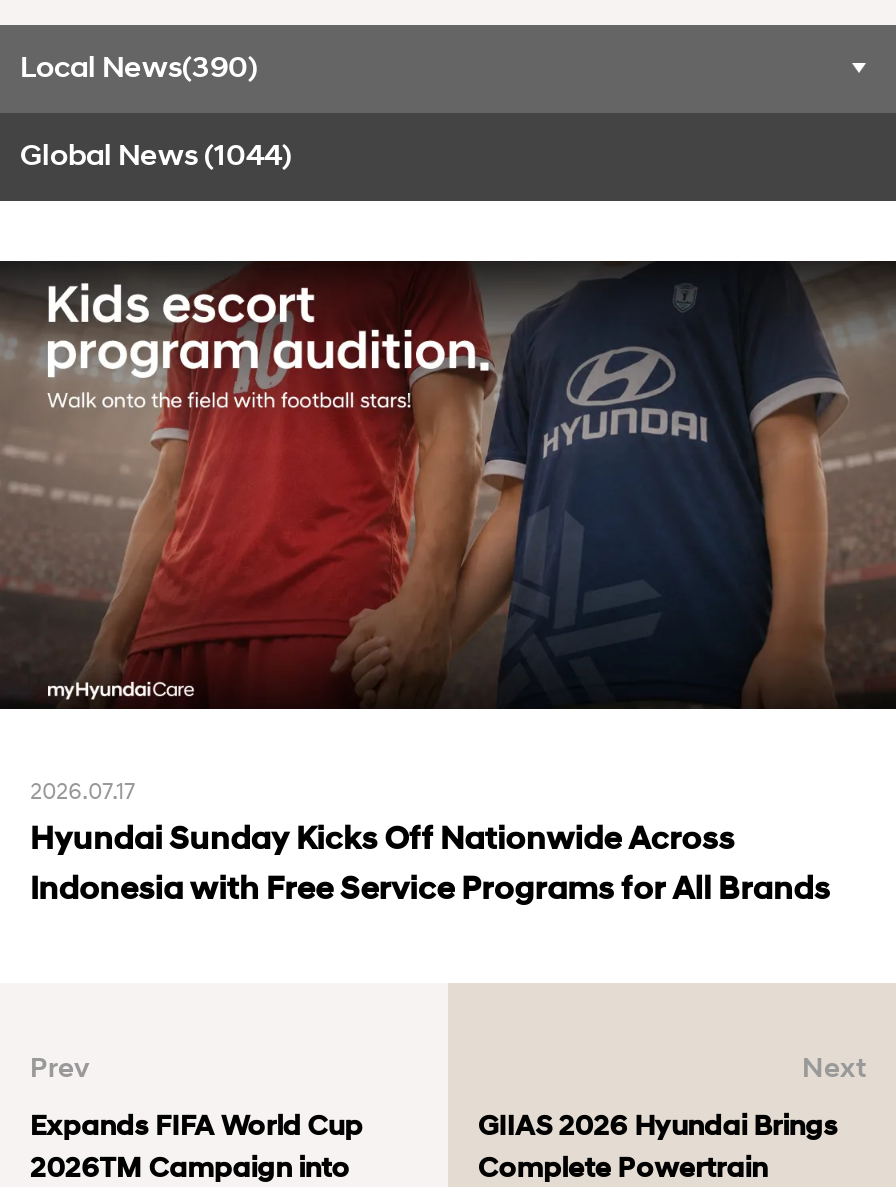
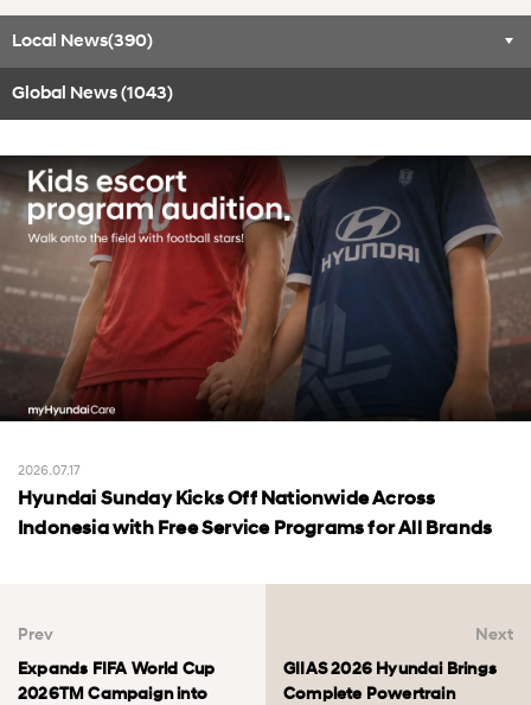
- Global News (1044)
+ Global News (1043)
